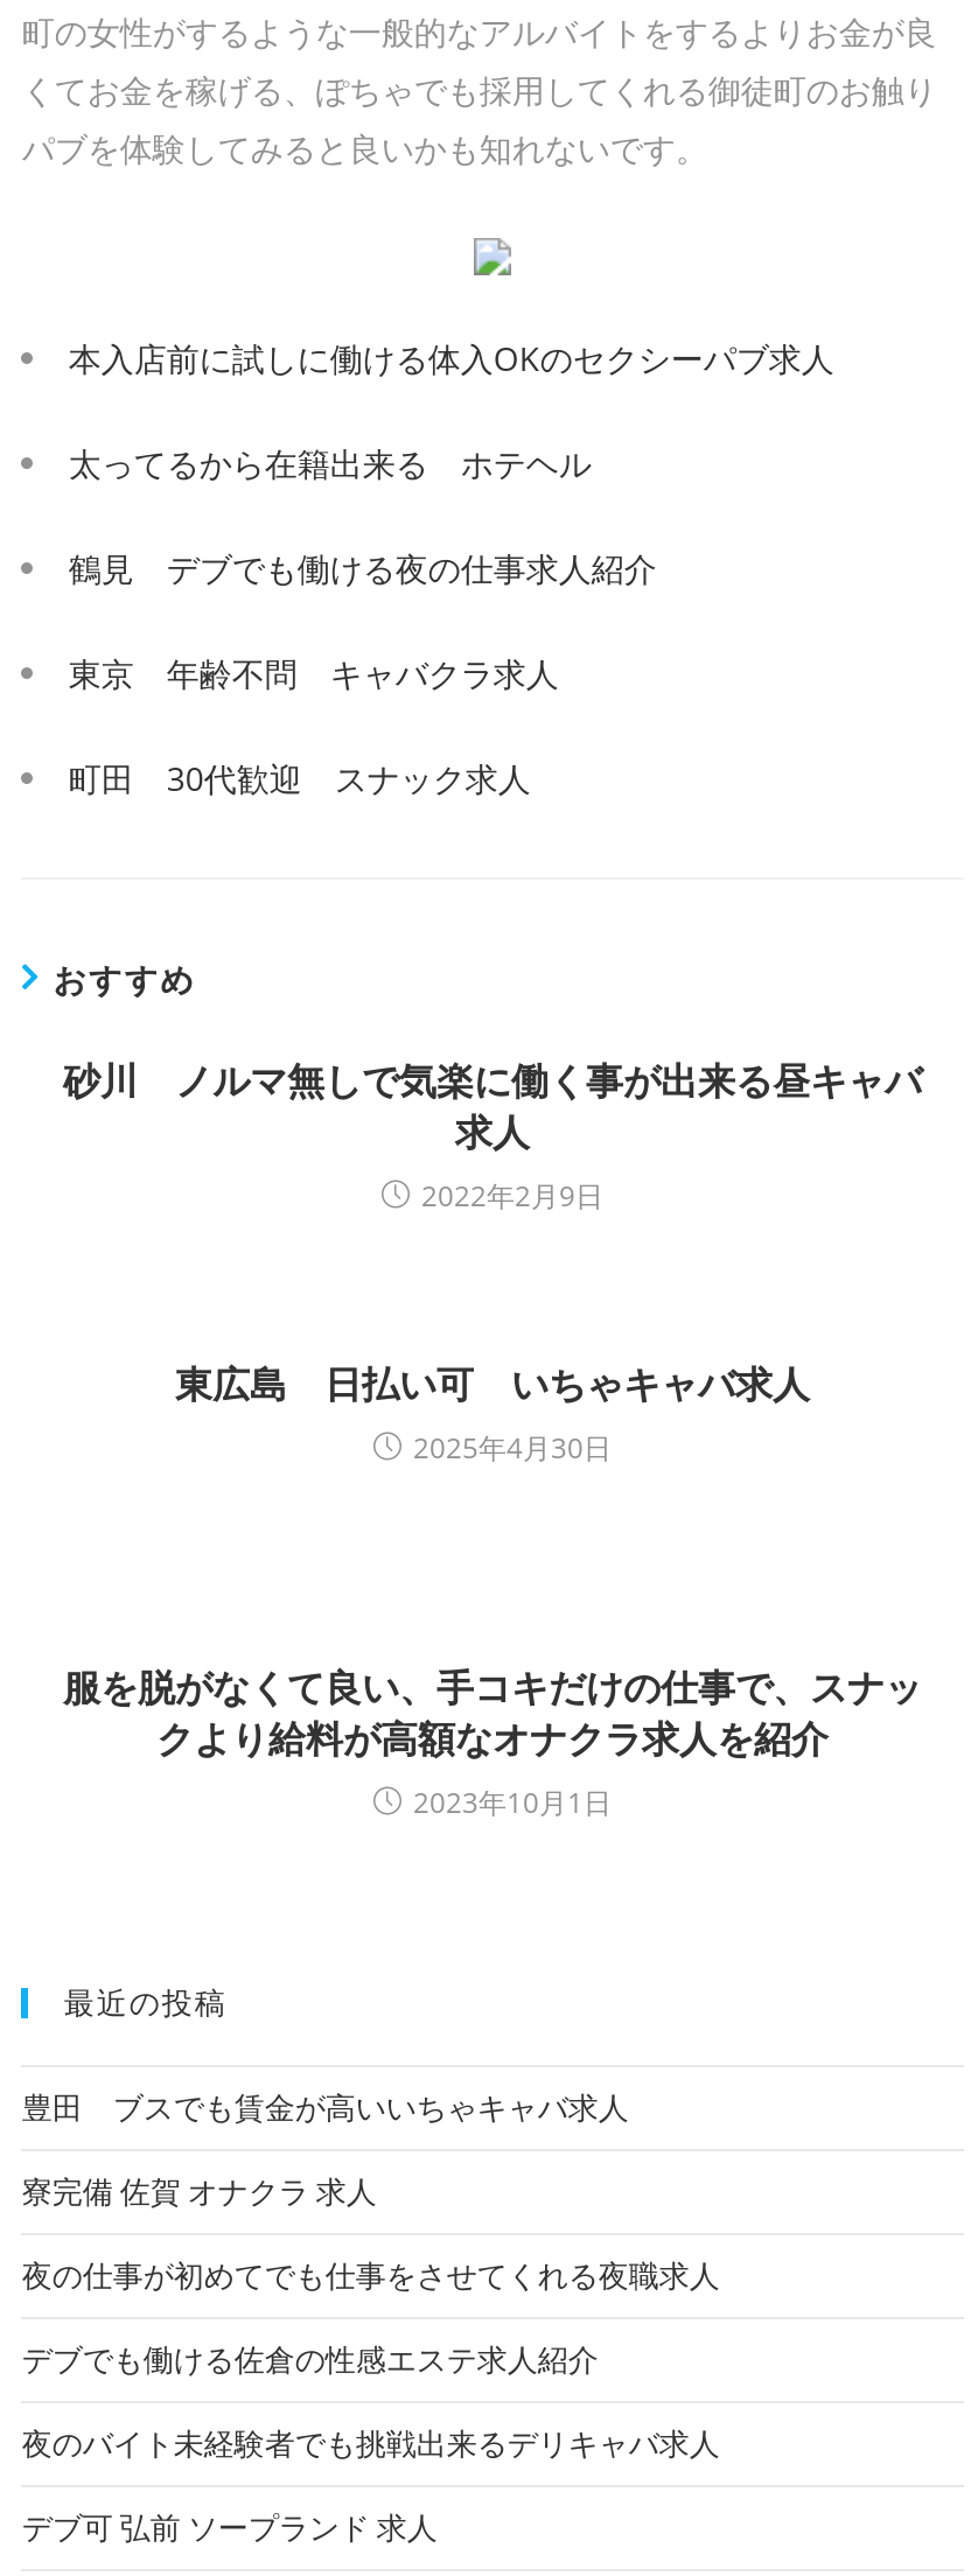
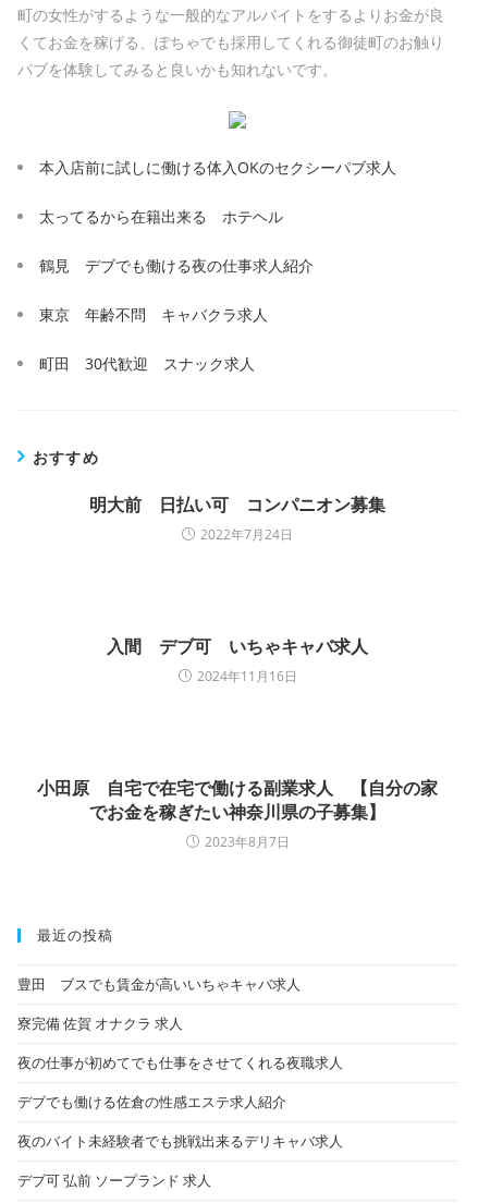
- 砂川 ノルマ無しで気楽に働く事が出来る昼キャバ
- 求人
- 2022年2月9日
+ 明大前 日払い可 コンパニオン募集
+ 2022年7月24日

- 東広島 日払い可 いちゃキャバ求人
- 2025年4月30日
+ 入間 デブ可 いちゃキャバ求人
+ 2024年11月16日

- 服を脱がなくて良い、手コキだけの仕事で、スナッ
- クより給料が高額なオナクラ求人を紹介
- 2023年10月1日
+ 小田原 自宅で在宅で働ける副業求人 【自分の家
+ でお金を稼ぎたい神奈川県の子募集】
+ 2023年8月7日
